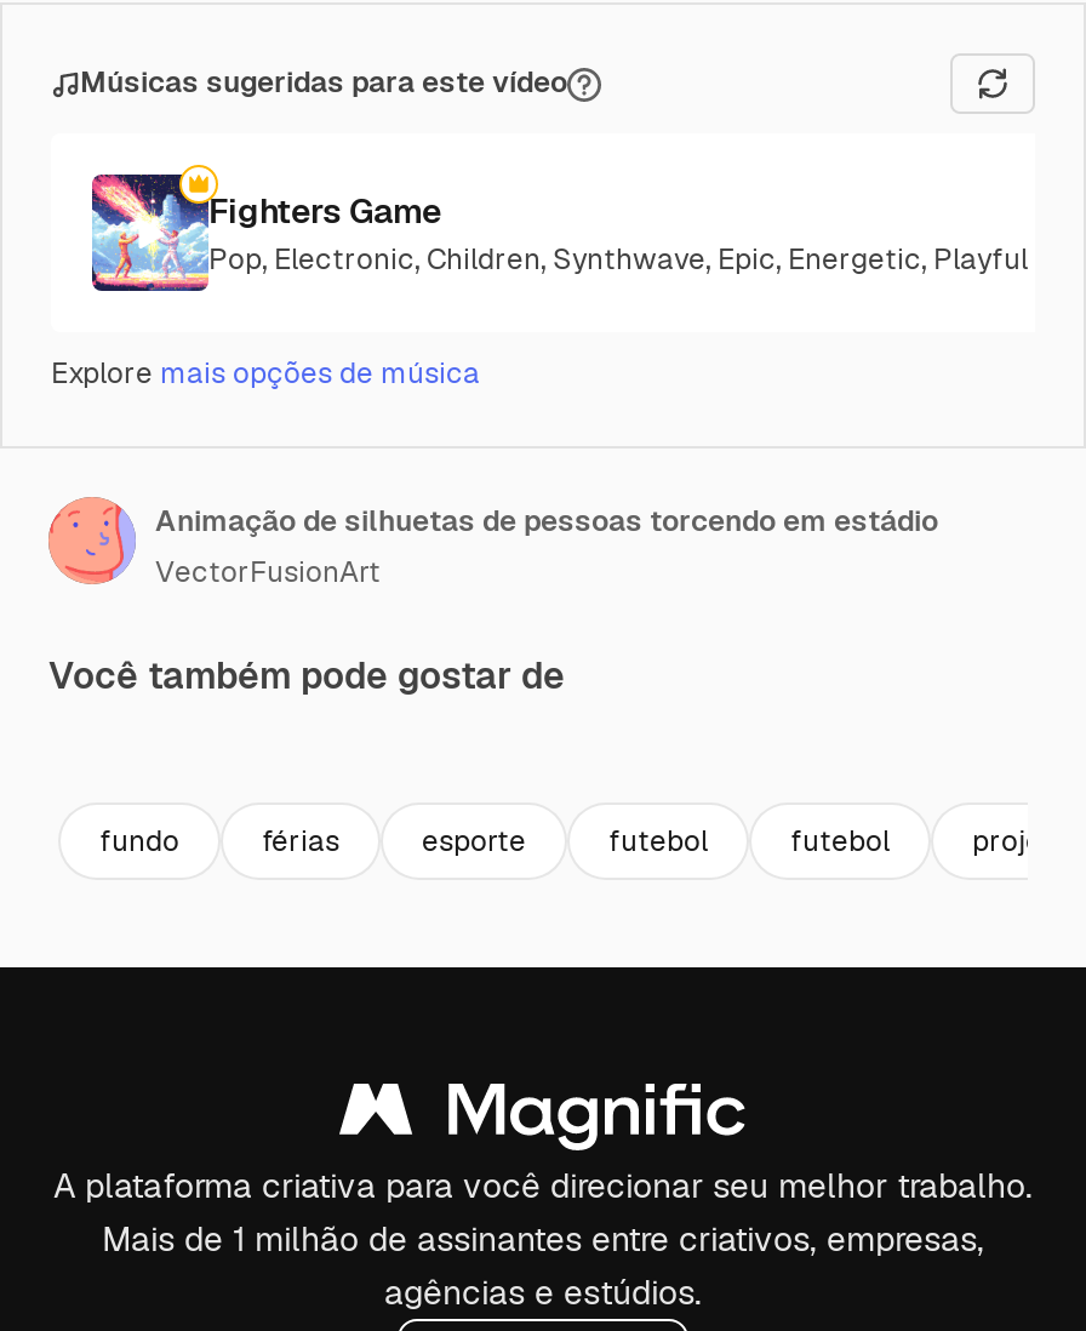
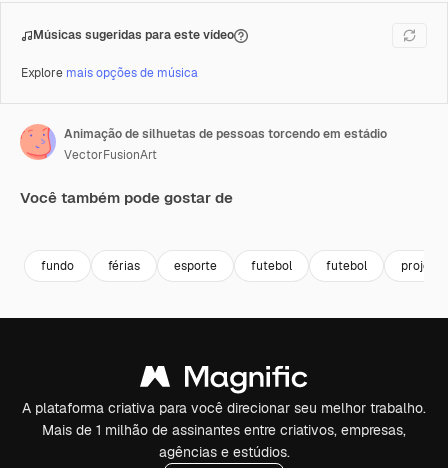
- [image]
- Fighters Game
- Pop, Electronic, Children, Synthwave, Epic, Energetic, Playful
